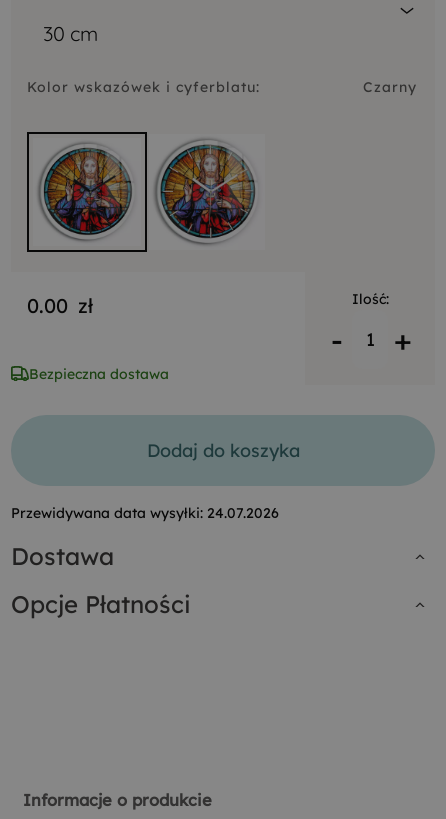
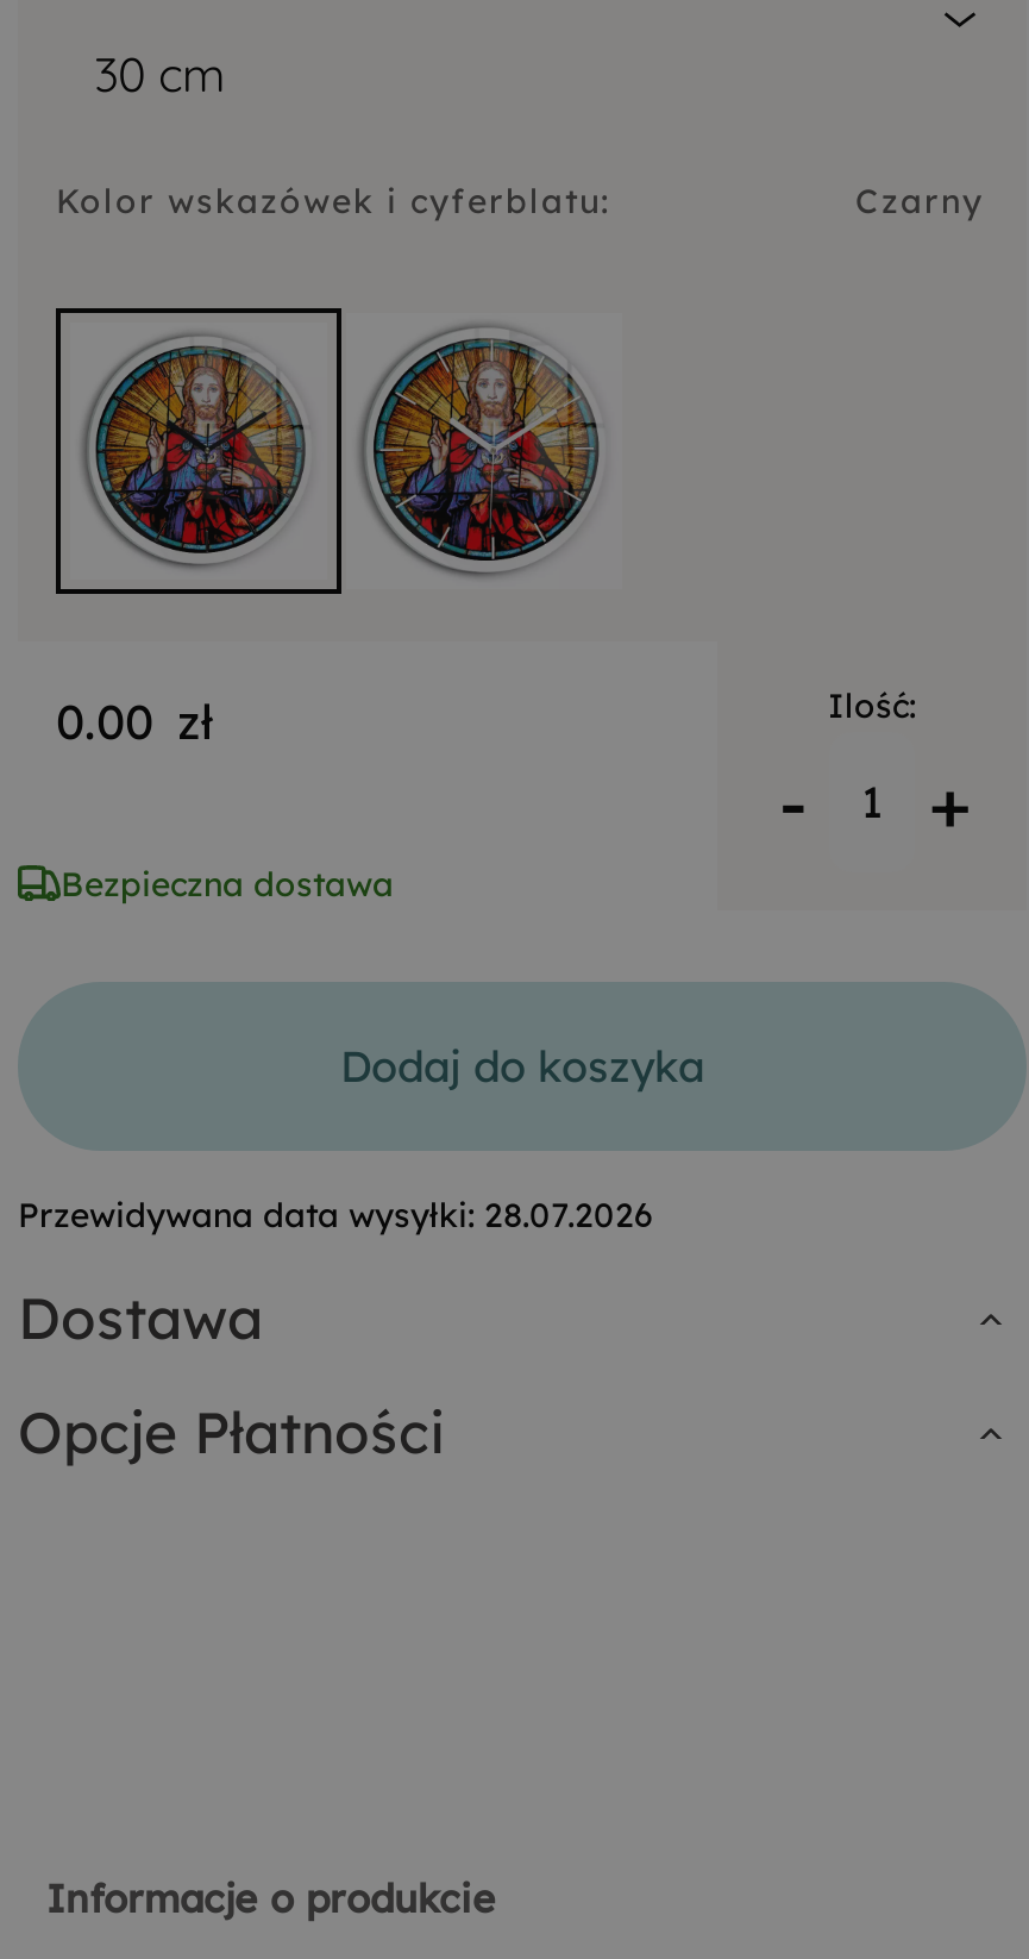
- Przewidywana data wysyłki: 24.07.2026
+ Przewidywana data wysyłki: 28.07.2026
